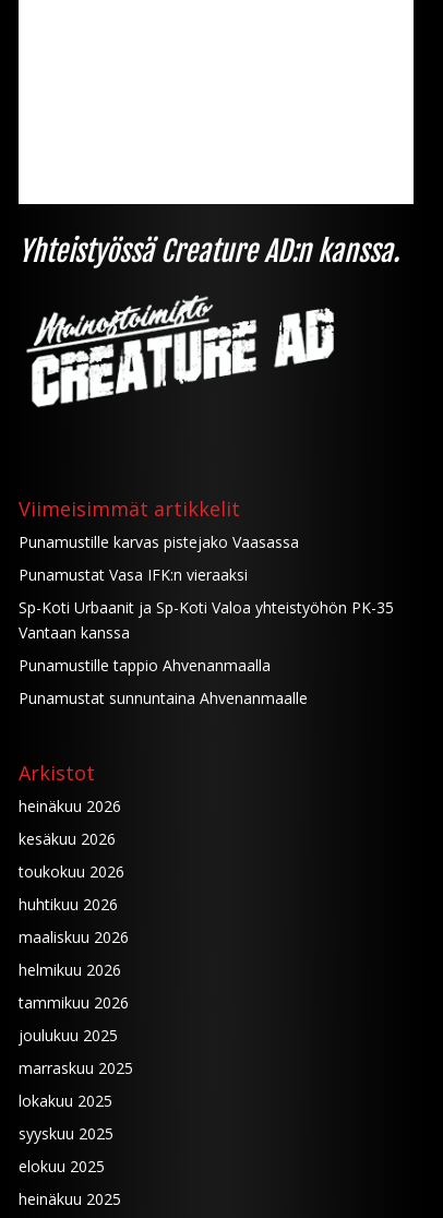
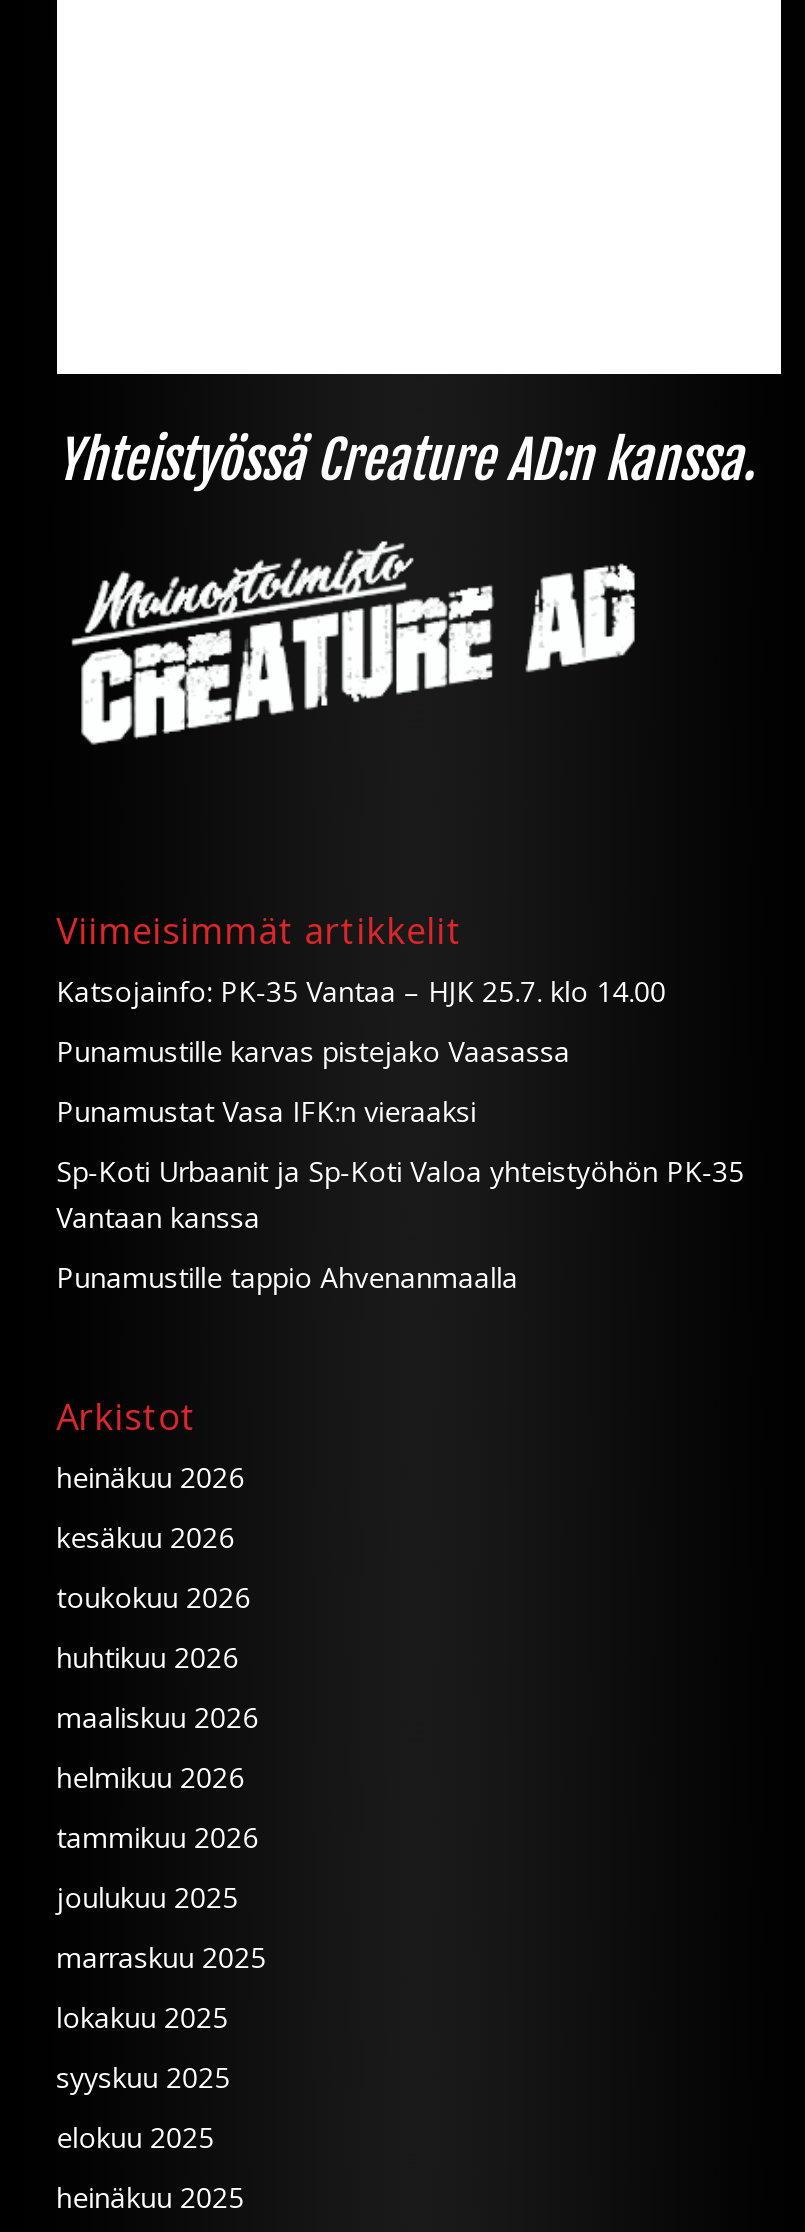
+ Katsojainfo: PK-35 Vantaa – HJK 25.7. klo 14.00

moved down: Punamustille karvas pistejako Vaasassa | Punamustat Vasa IFK:n vieraaksi | Sp-Koti Urbaanit ja Sp-Koti Valoa yhteistyöhön PK-35 | Vantaan kanssa | Punamustille tappio Ahvenanmaalla

- Punamustat sunnuntaina Ahvenanmaalle
